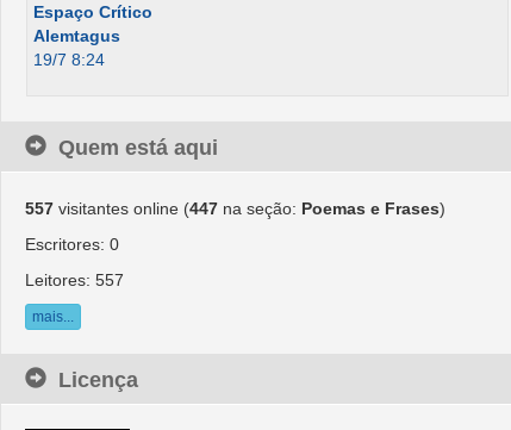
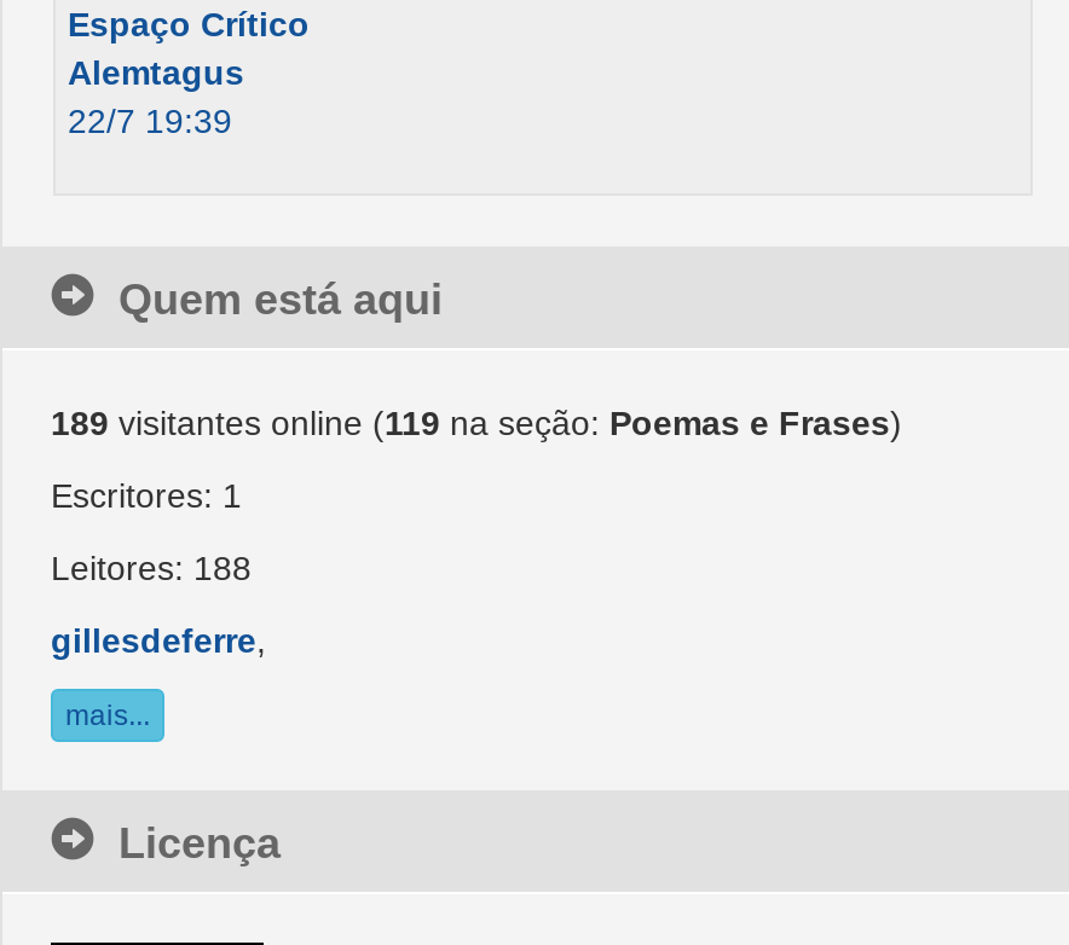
- 19/7 8:24
+ 22/7 19:39

- 557 visitantes online (447 na seção: Poemas e Frases)
- Escritores: 0
- Leitores: 557
+ 189 visitantes online (119 na seção: Poemas e Frases)
+ Escritores: 1
+ Leitores: 188
+ gillesdeferre,
